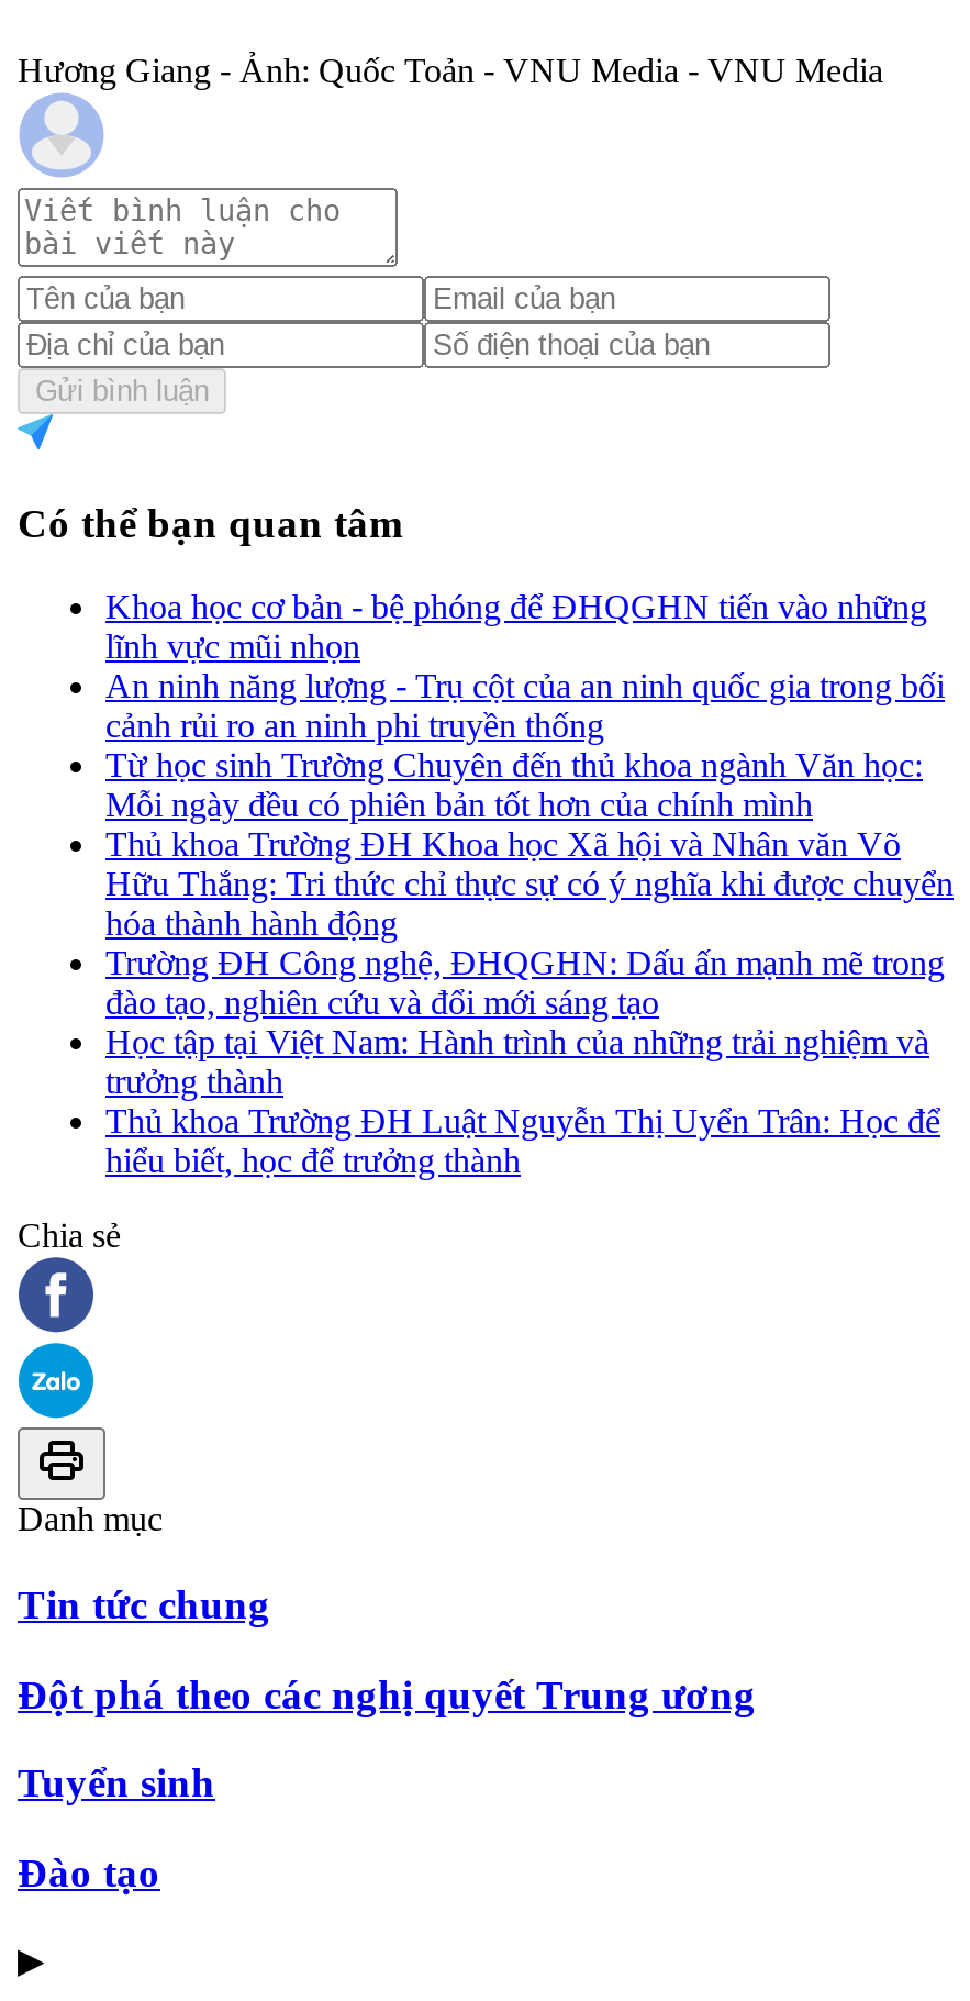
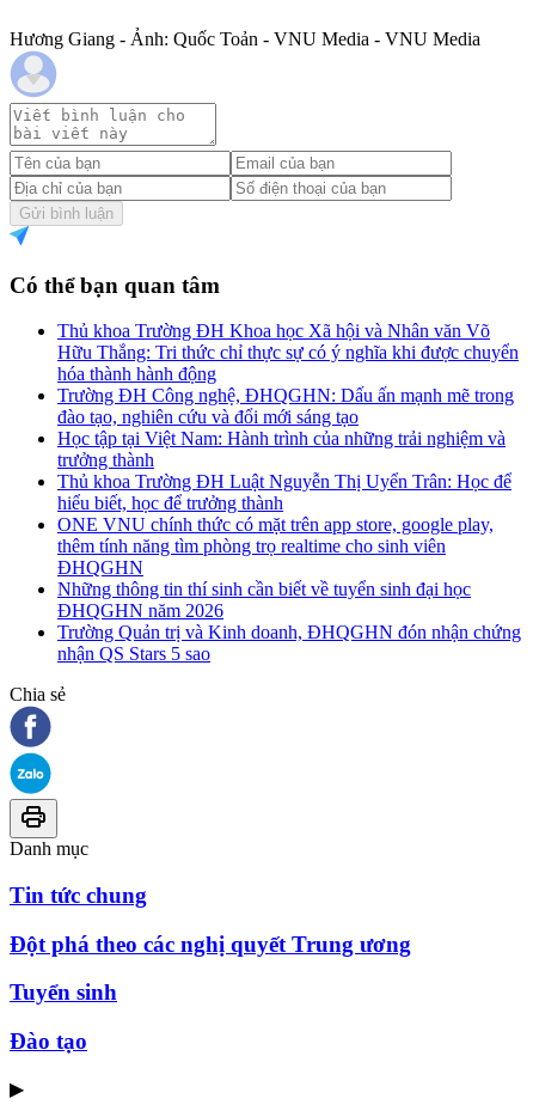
- Khoa học cơ bản - bệ phóng để ĐHQGHN tiến vào những
- lĩnh vực mũi nhọn
- An ninh năng lượng - Trụ cột của an ninh quốc gia trong bối
- cảnh rủi ro an ninh phi truyền thống
- Từ học sinh Trường Chuyên đến thủ khoa ngành Văn học:
- Mỗi ngày đều có phiên bản tốt hơn của chính mình

moved up: Thủ khoa Trường ĐH Khoa học Xã hội và Nhân văn Võ | Hữu Thắng: Tri thức chỉ thực sự có ý nghĩa khi được chuyển | hóa thành hành động | ... | Thủ khoa Trường ĐH Luật Nguyễn Thị Uyển Trân: Học để | hiểu biết, học để trưởng thành

+ ONE VNU chính thức có mặt trên app store, google play,
+ thêm tính năng tìm phòng trọ realtime cho sinh viên
+ ĐHQGHN
+ Những thông tin thí sinh cần biết về tuyển sinh đại học
+ ĐHQGHN năm 2026
+ Trường Quản trị và Kinh doanh, ĐHQGHN đón nhận chứng
+ nhận QS Stars 5 sao
